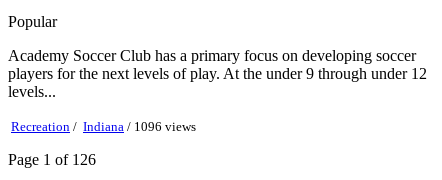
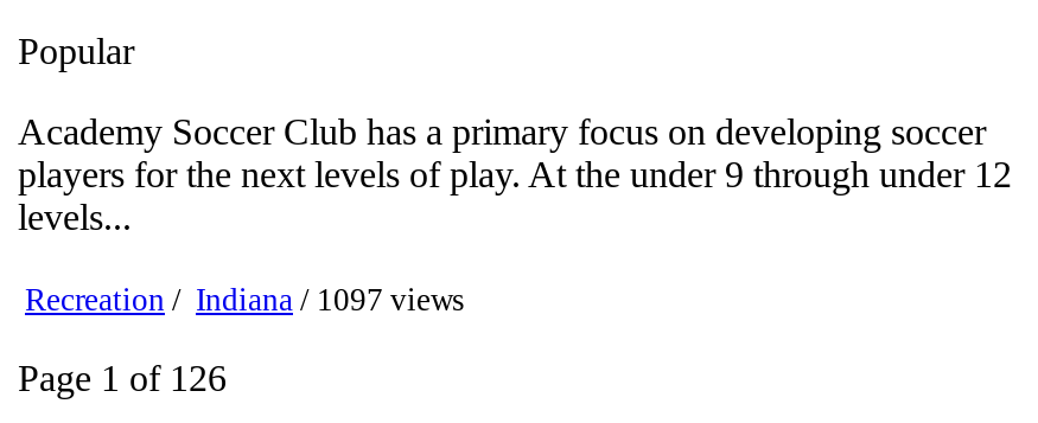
- Recreation / Indiana / 1096 views
+ Recreation / Indiana / 1097 views
